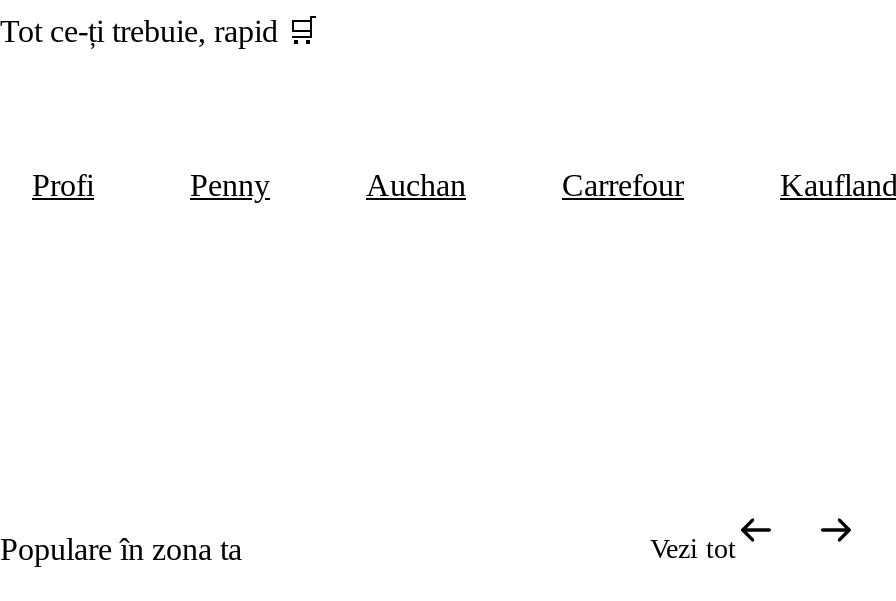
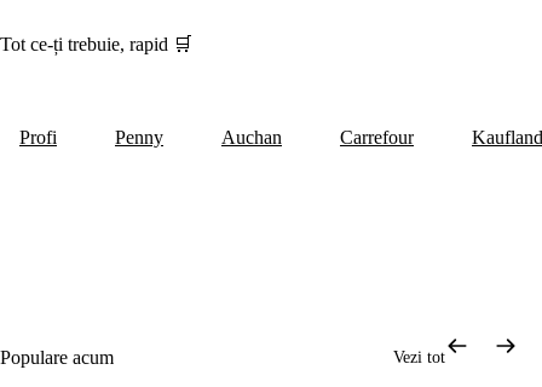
- Populare în zona ta
+ Populare acum
